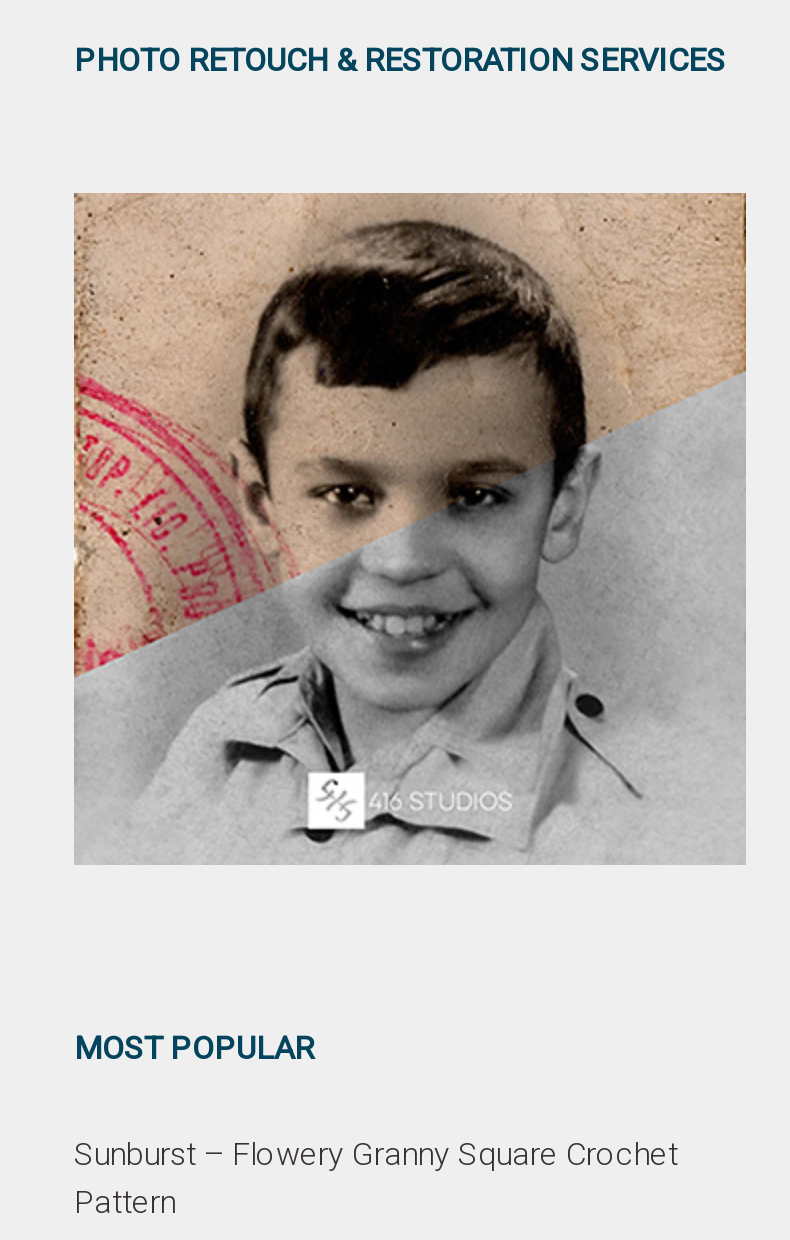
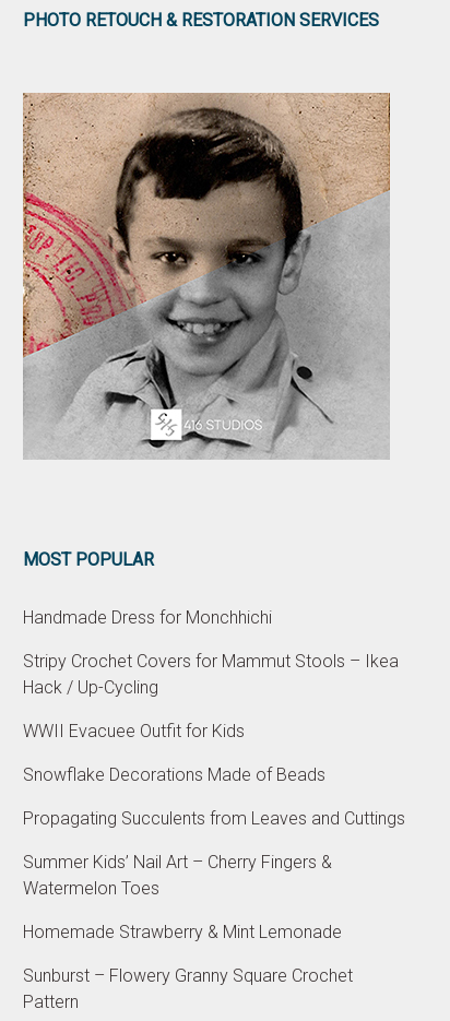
+ Handmade Dress for Monchhichi
+ Stripy Crochet Covers for Mammut Stools – Ikea
+ Hack / Up-Cycling
+ WWII Evacuee Outfit for Kids
+ Snowflake Decorations Made of Beads
+ Propagating Succulents from Leaves and Cuttings
+ Summer Kids’ Nail Art – Cherry Fingers &
+ Watermelon Toes
+ Homemade Strawberry & Mint Lemonade
